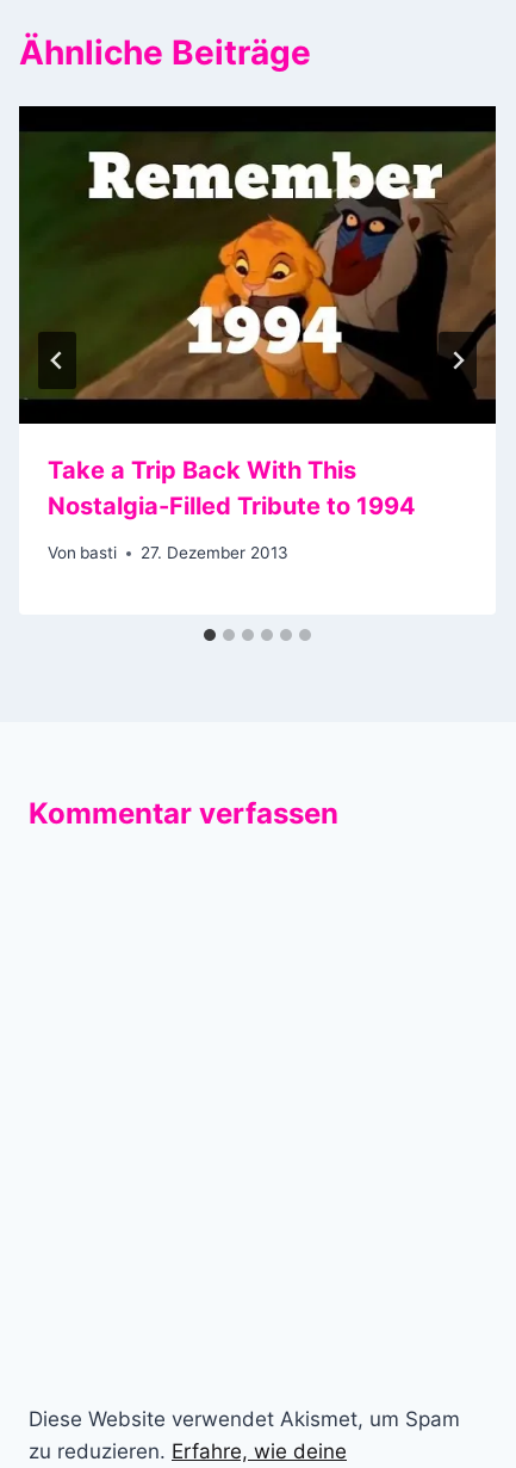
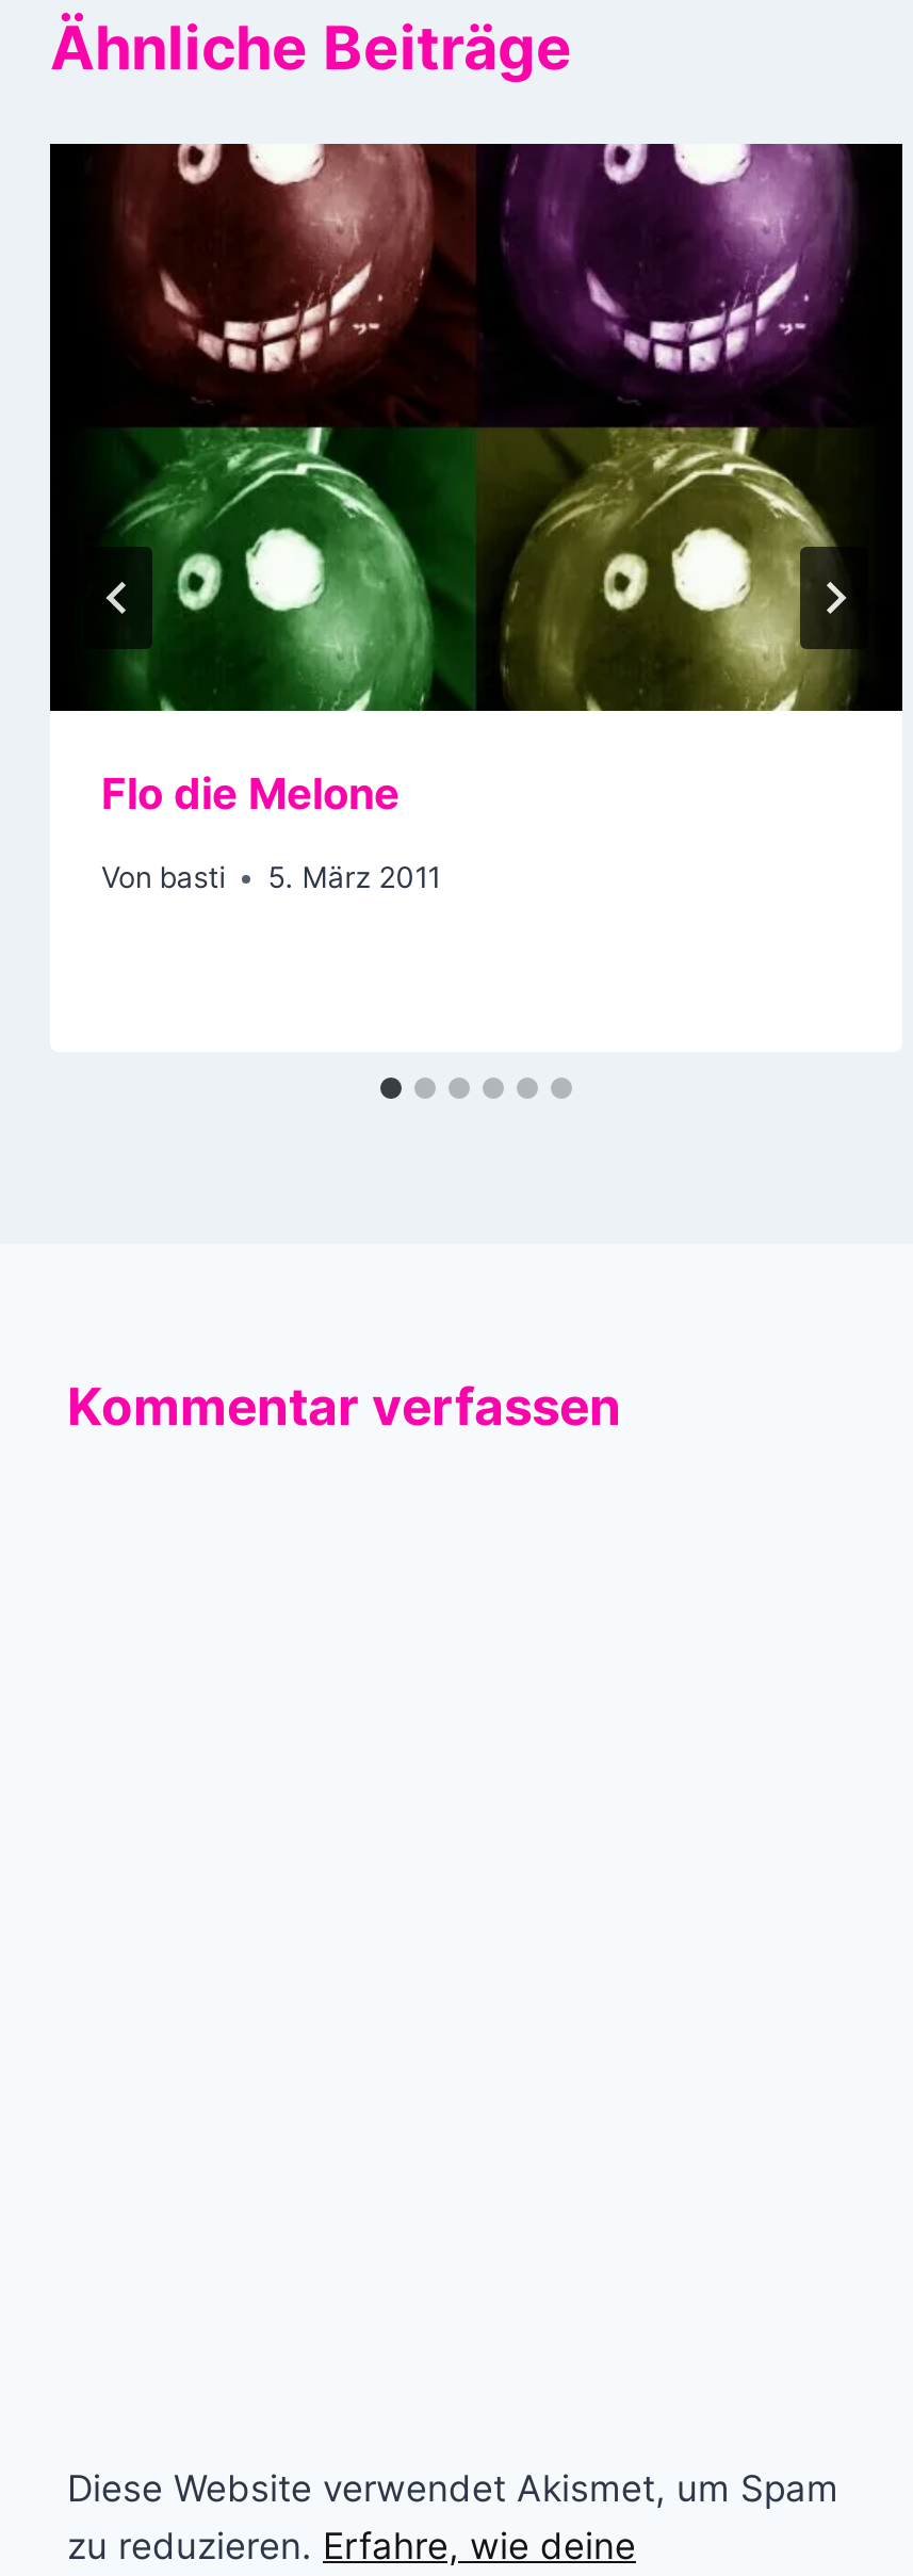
- [image]
- Take a Trip Back With This
- Nostalgia-Filled Tribute to 1994
+ [image]
+ Flo die Melone

- Von basti 27. Dezember 2013
+ Von basti 5. März 2011

moved up: Von basti
